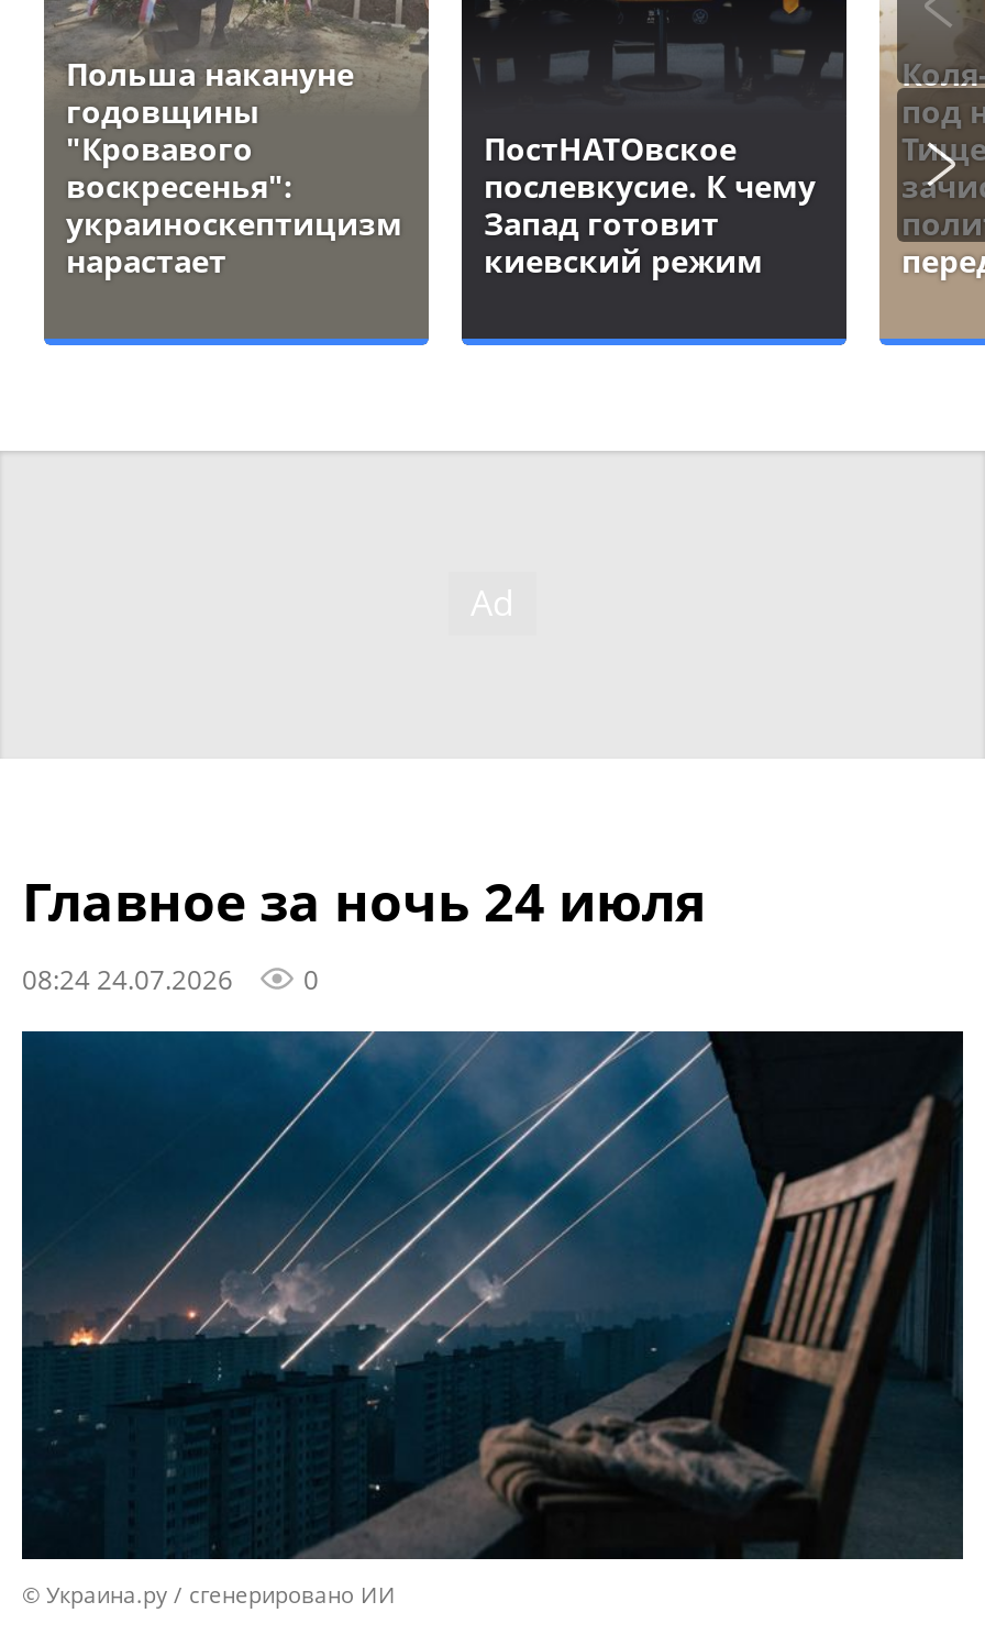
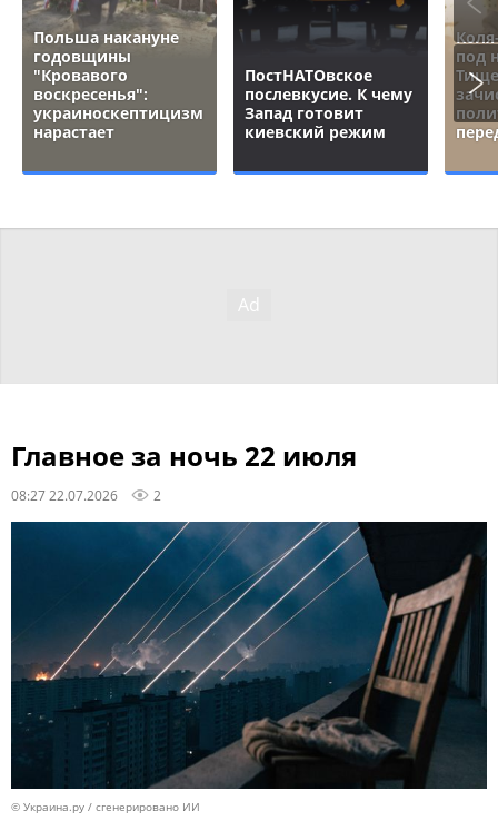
- Главное за ночь 24 июля
+ Главное за ночь 22 июля

- 08:24 24.07.2026
+ 08:27 22.07.2026

- 0
+ 2
